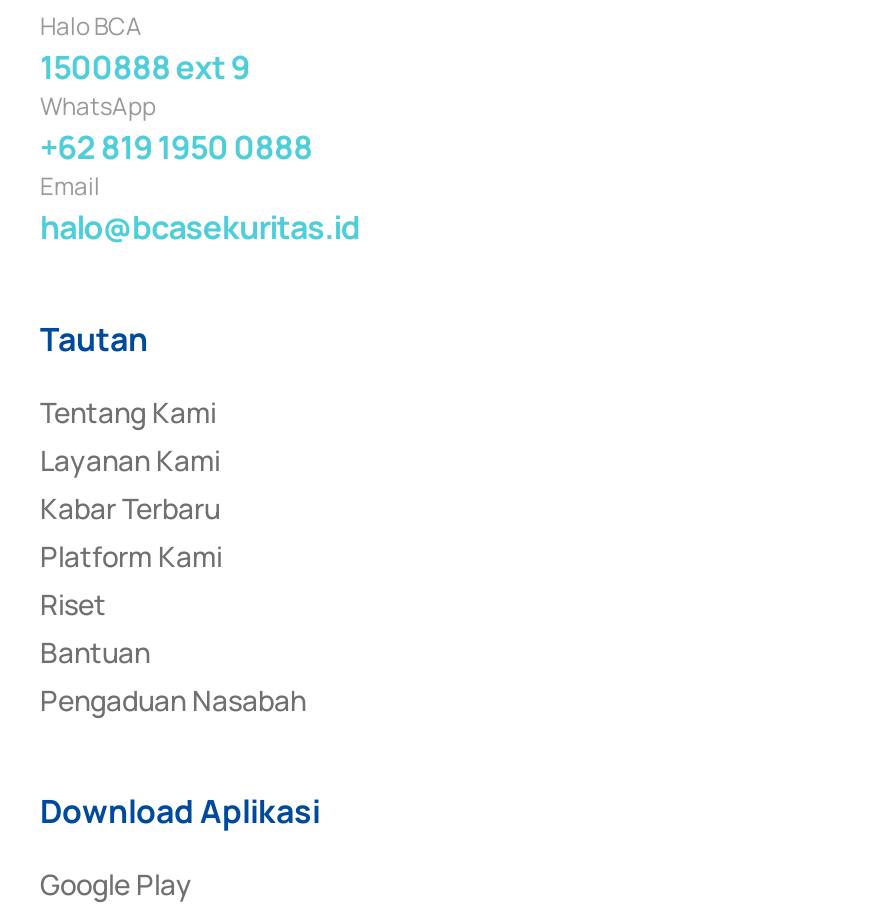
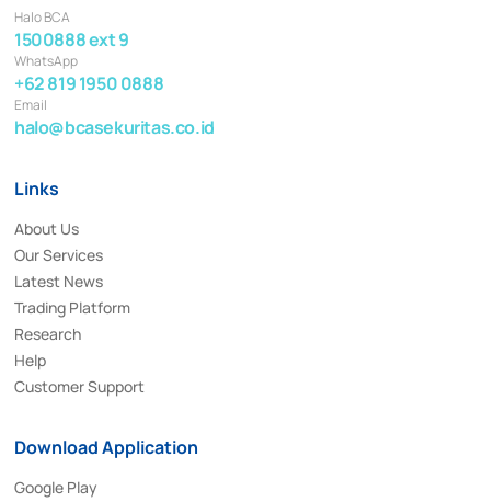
- halo@bcasekuritas.id
+ halo@bcasekuritas.co.id

- Tautan
+ Links

- Tentang Kami
- Layanan Kami
- Kabar Terbaru
- Platform Kami
- Riset
- Bantuan
- Pengaduan Nasabah
+ About Us
+ Our Services
+ Latest News
+ Trading Platform
+ Research
+ Help
+ Customer Support

- Download Aplikasi
+ Download Application
